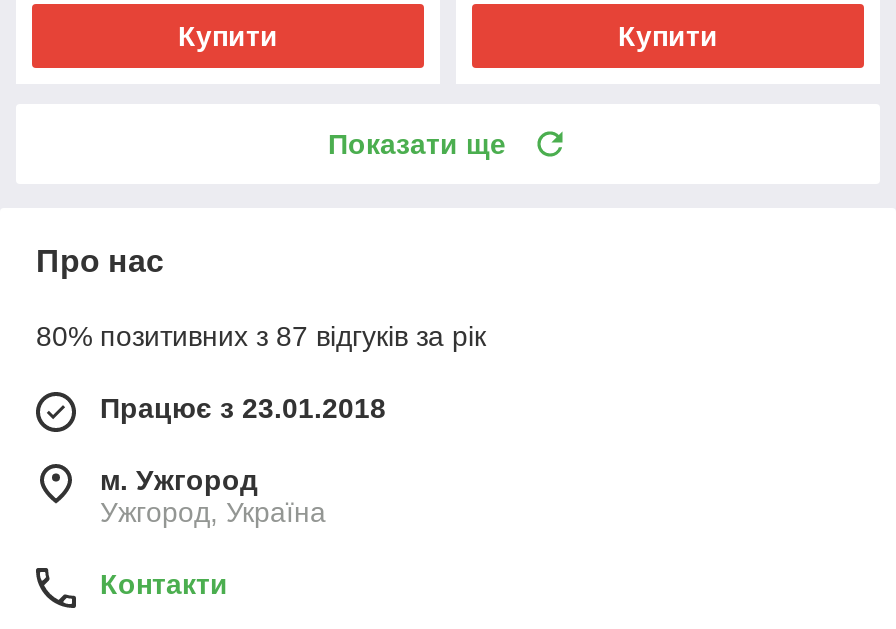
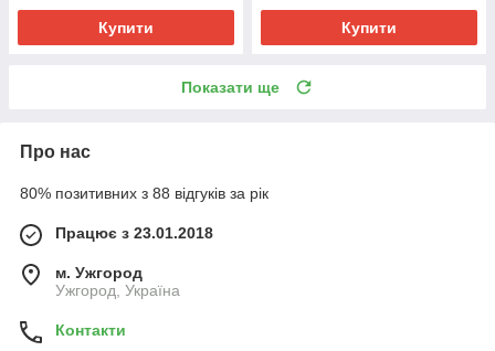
- 80% позитивних з 87 відгуків за рік
+ 80% позитивних з 88 відгуків за рік
